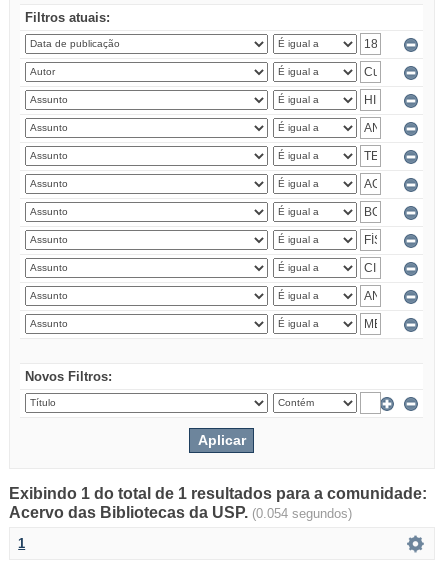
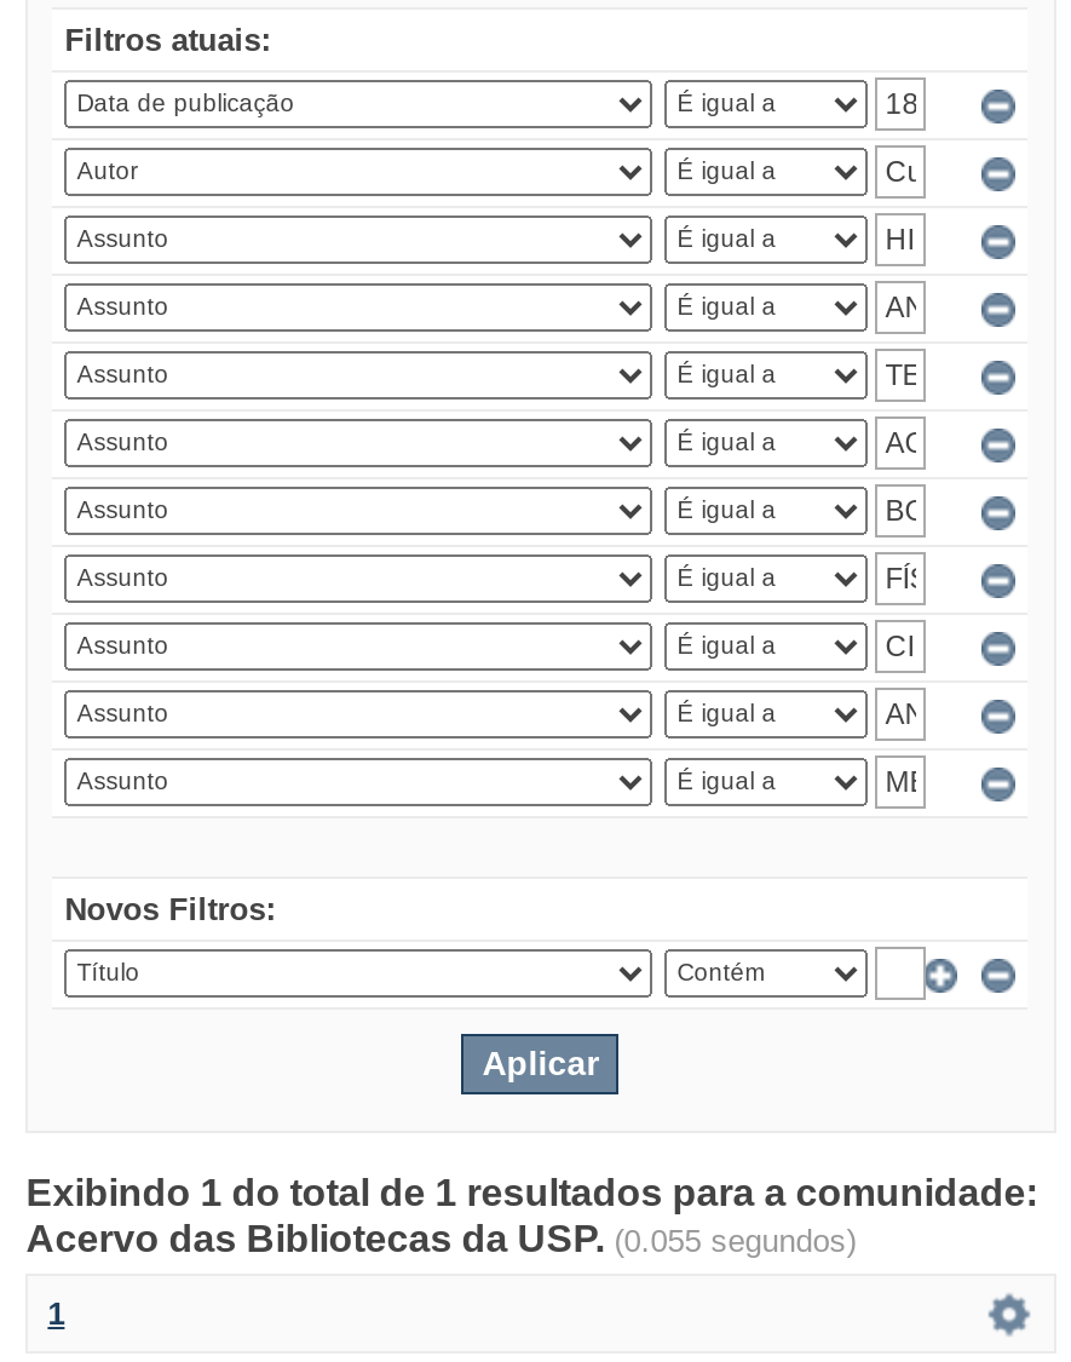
- Acervo das Bibliotecas da USP. (0.054 segundos)
+ Acervo das Bibliotecas da USP. (0.055 segundos)
